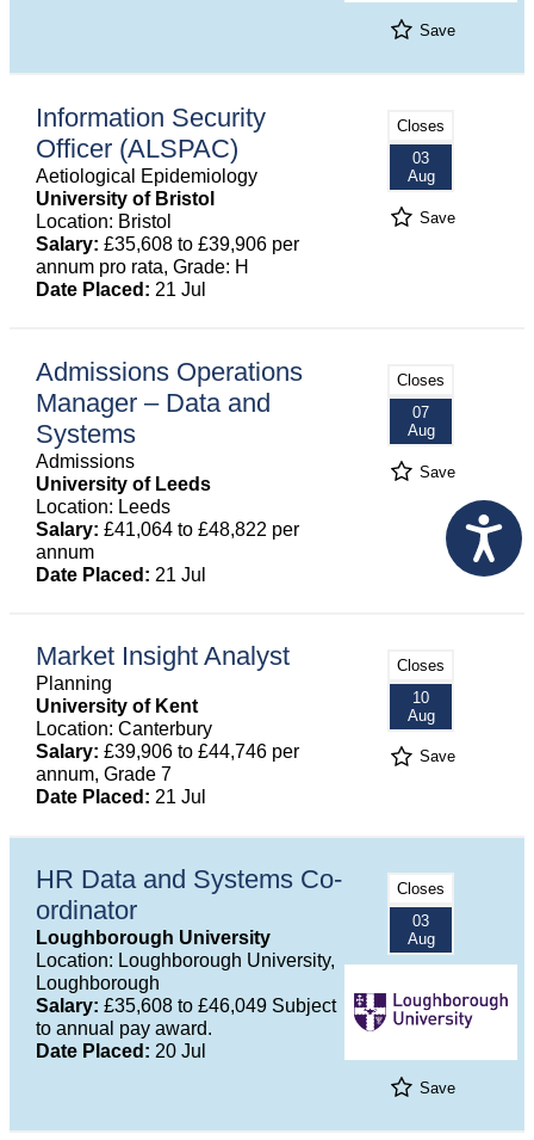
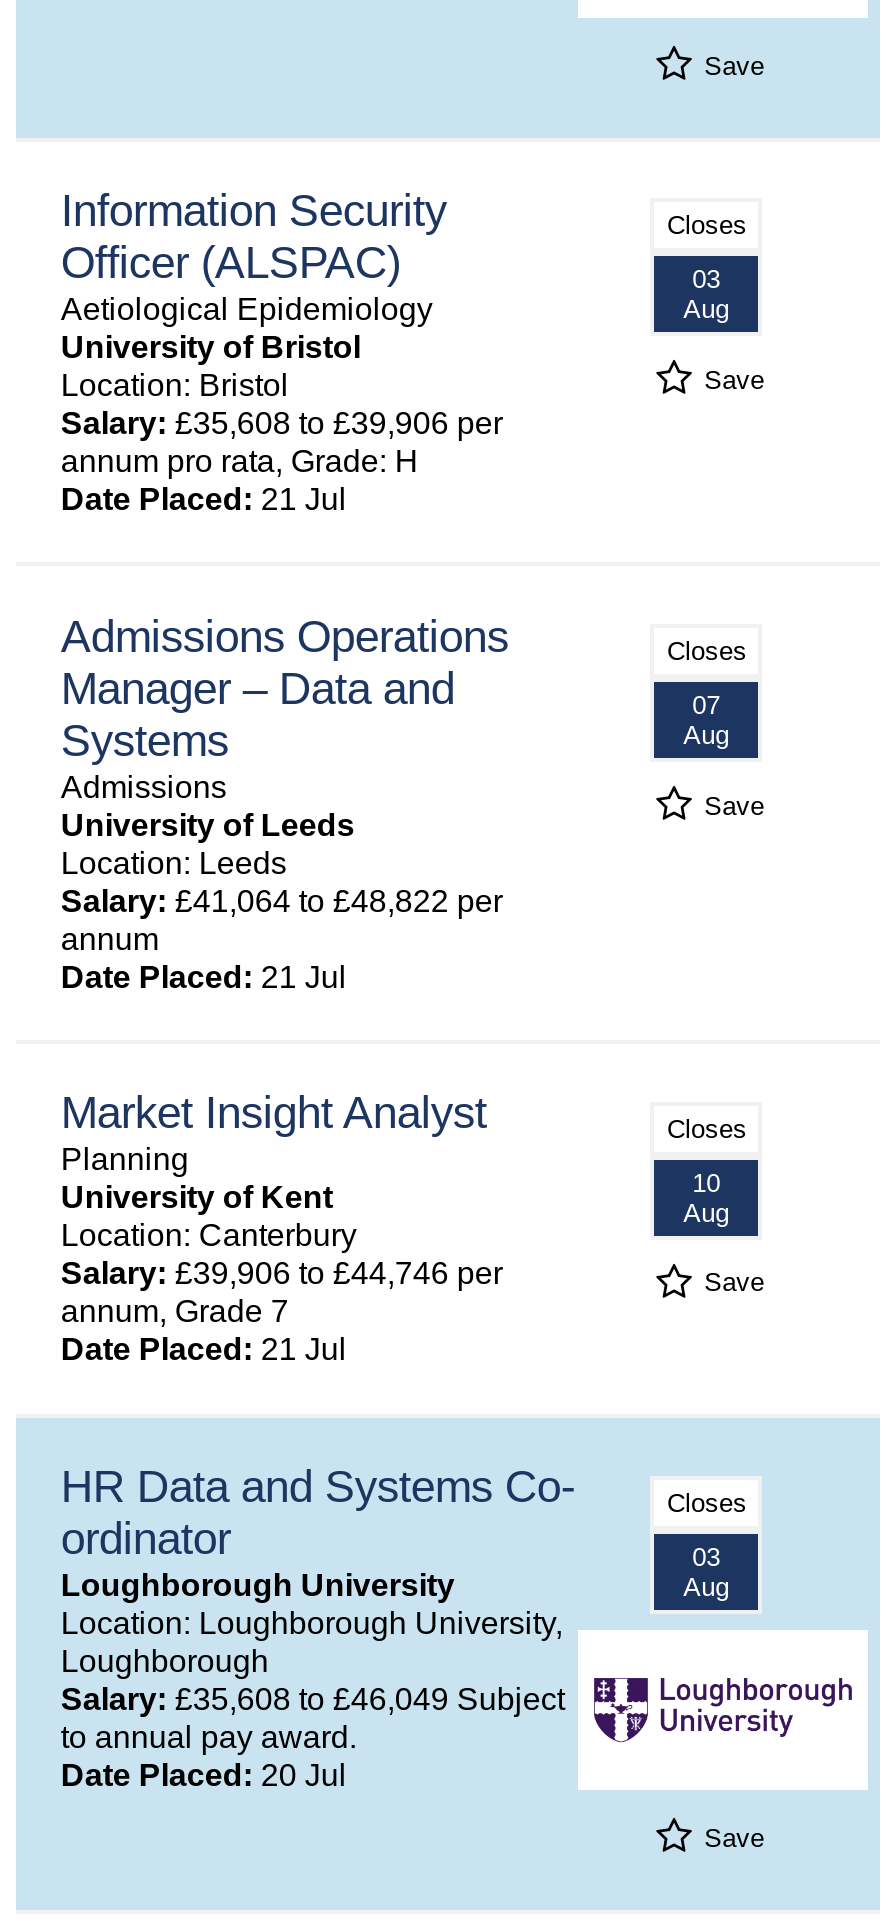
- [image]
